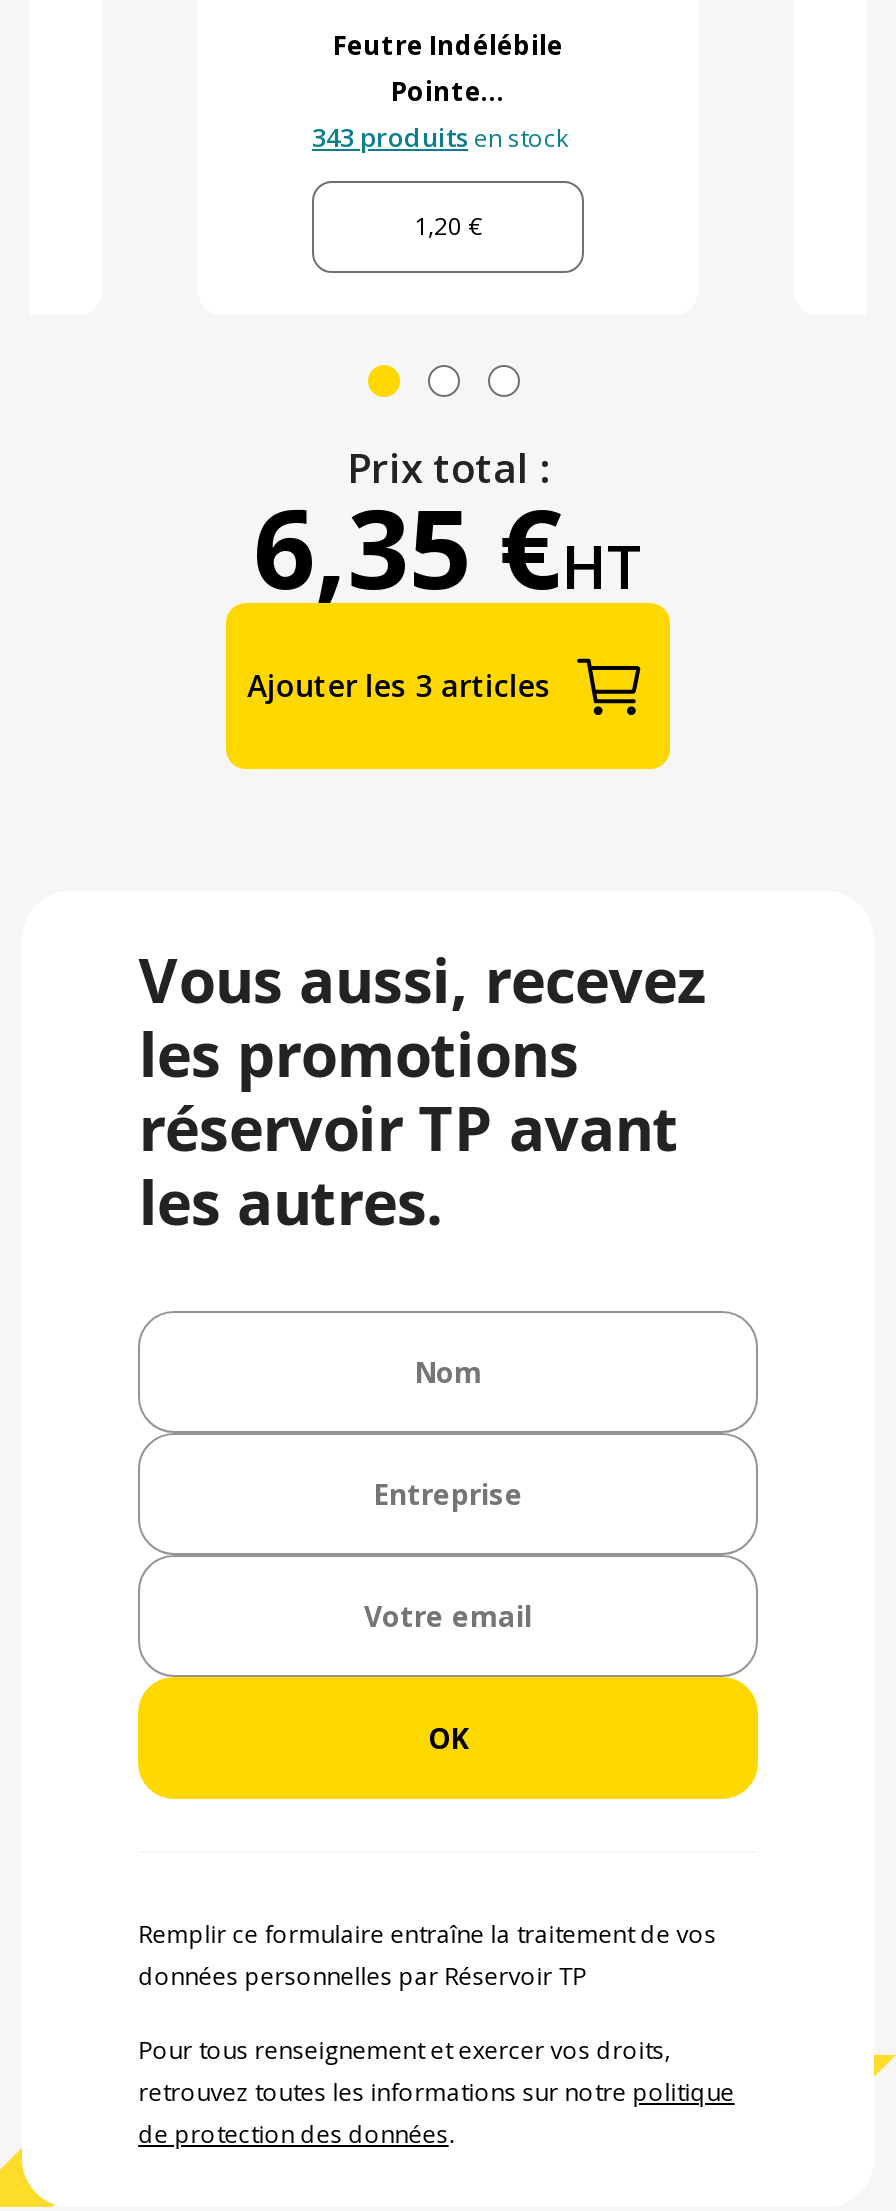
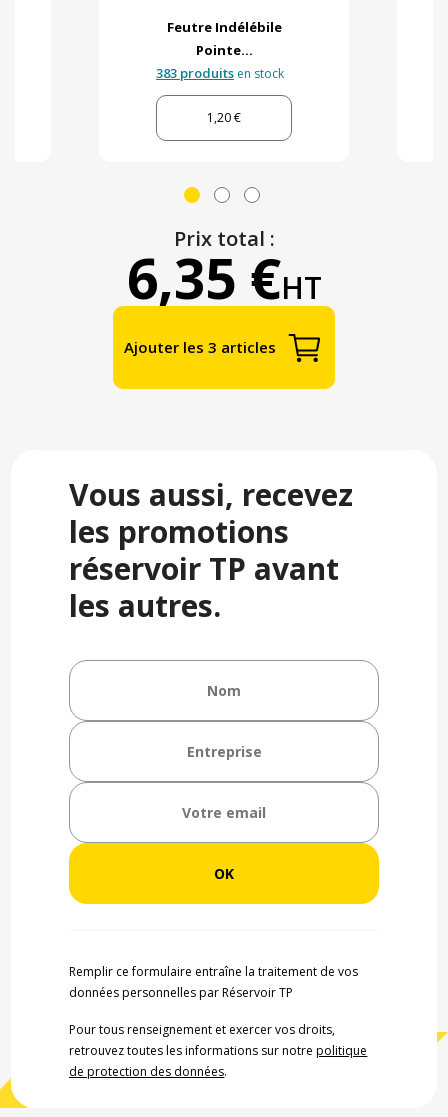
- 343 produits en stock
+ 383 produits en stock
